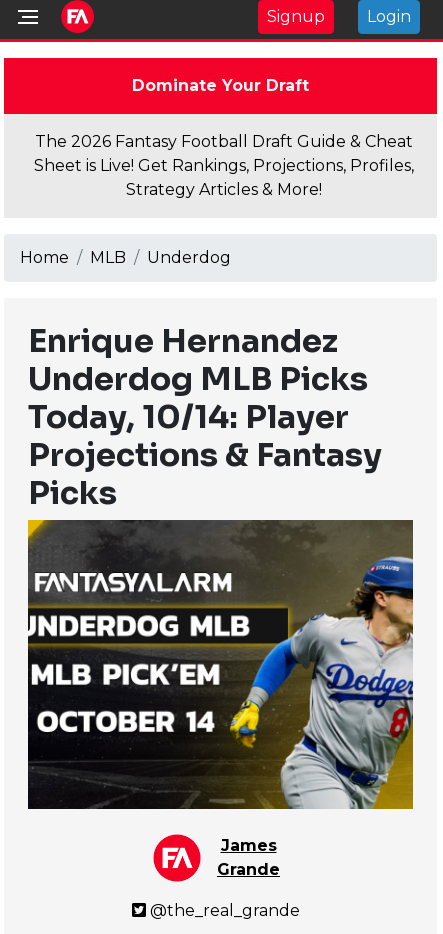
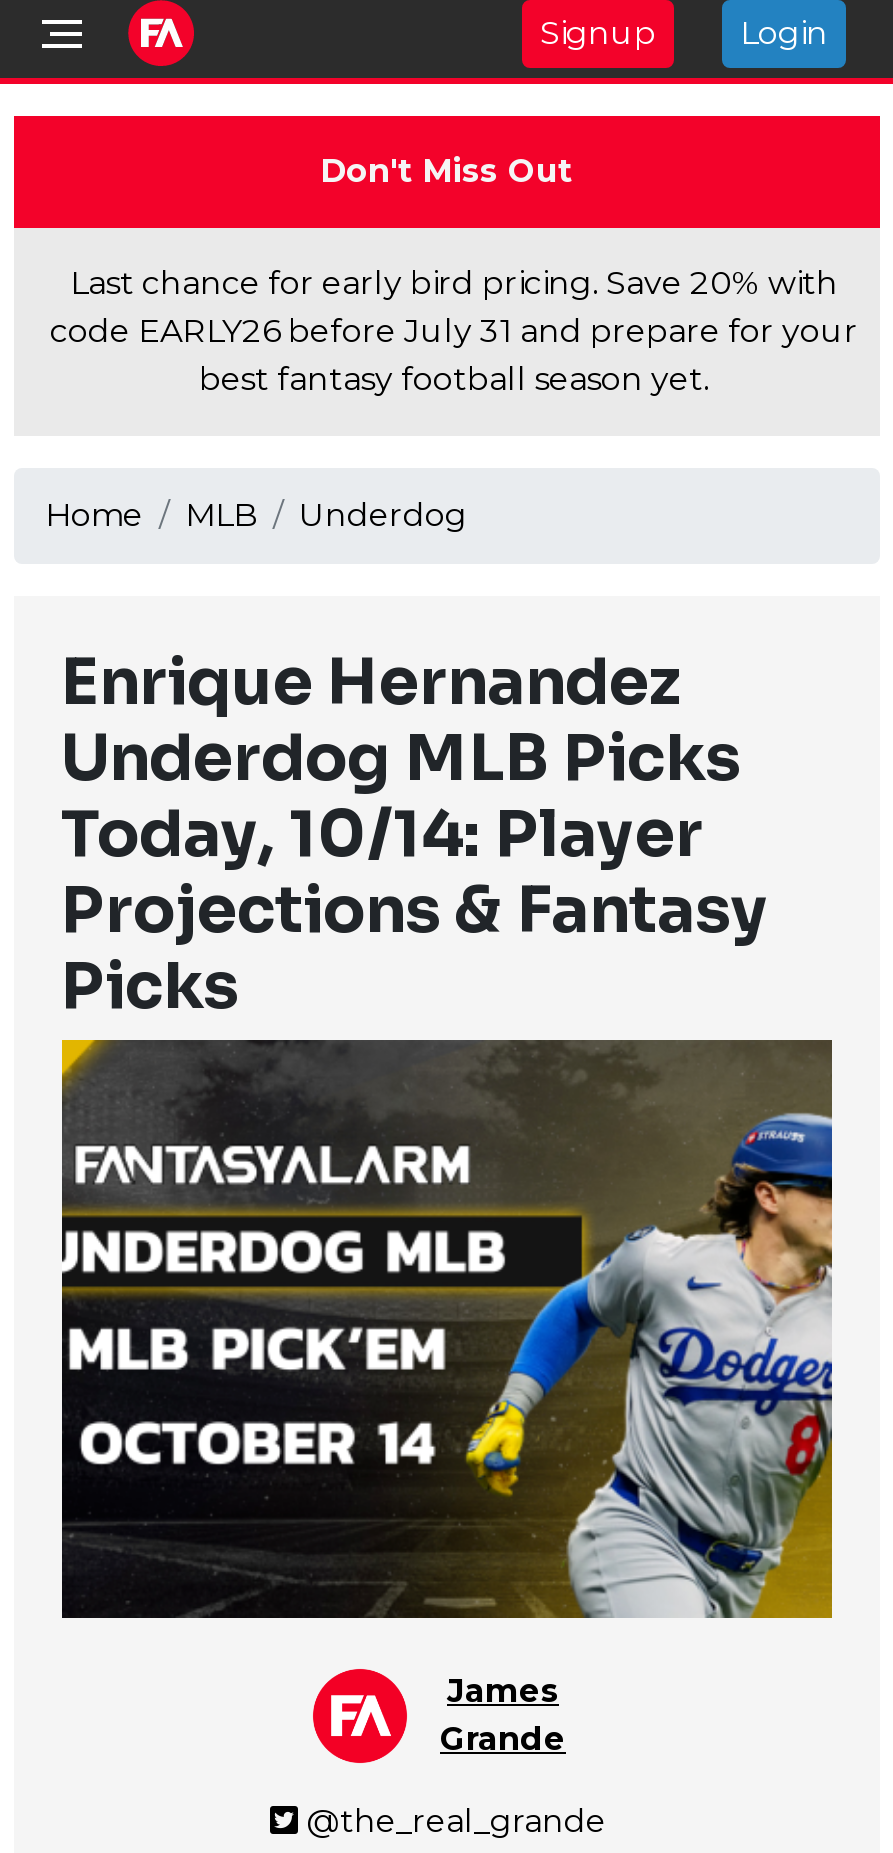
- Dominate Your Draft
+ Don't Miss Out

- The 2026 Fantasy Football Draft Guide & Cheat
- Sheet is Live! Get Rankings, Projections, Profiles,
- Strategy Articles & More!
+ Last chance for early bird pricing. Save 20% with
+ code EARLY26 before July 31 and prepare for your
+ best fantasy football season yet.
